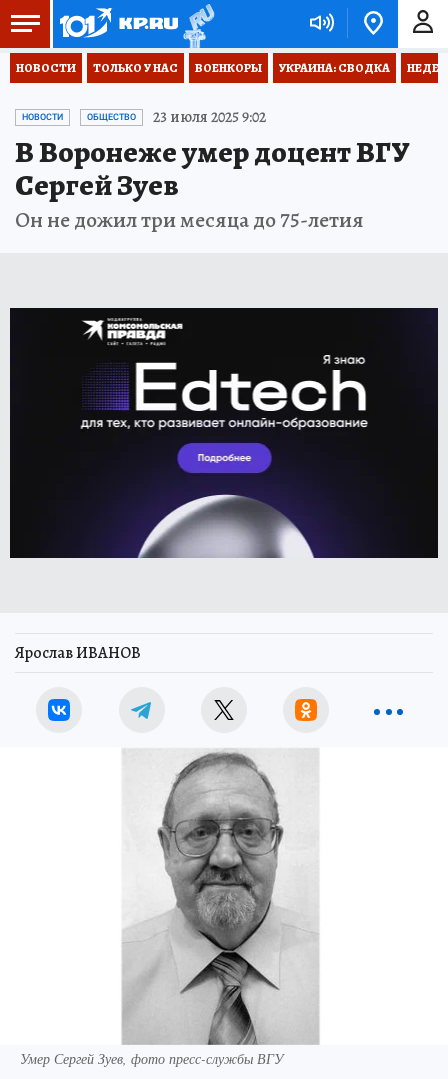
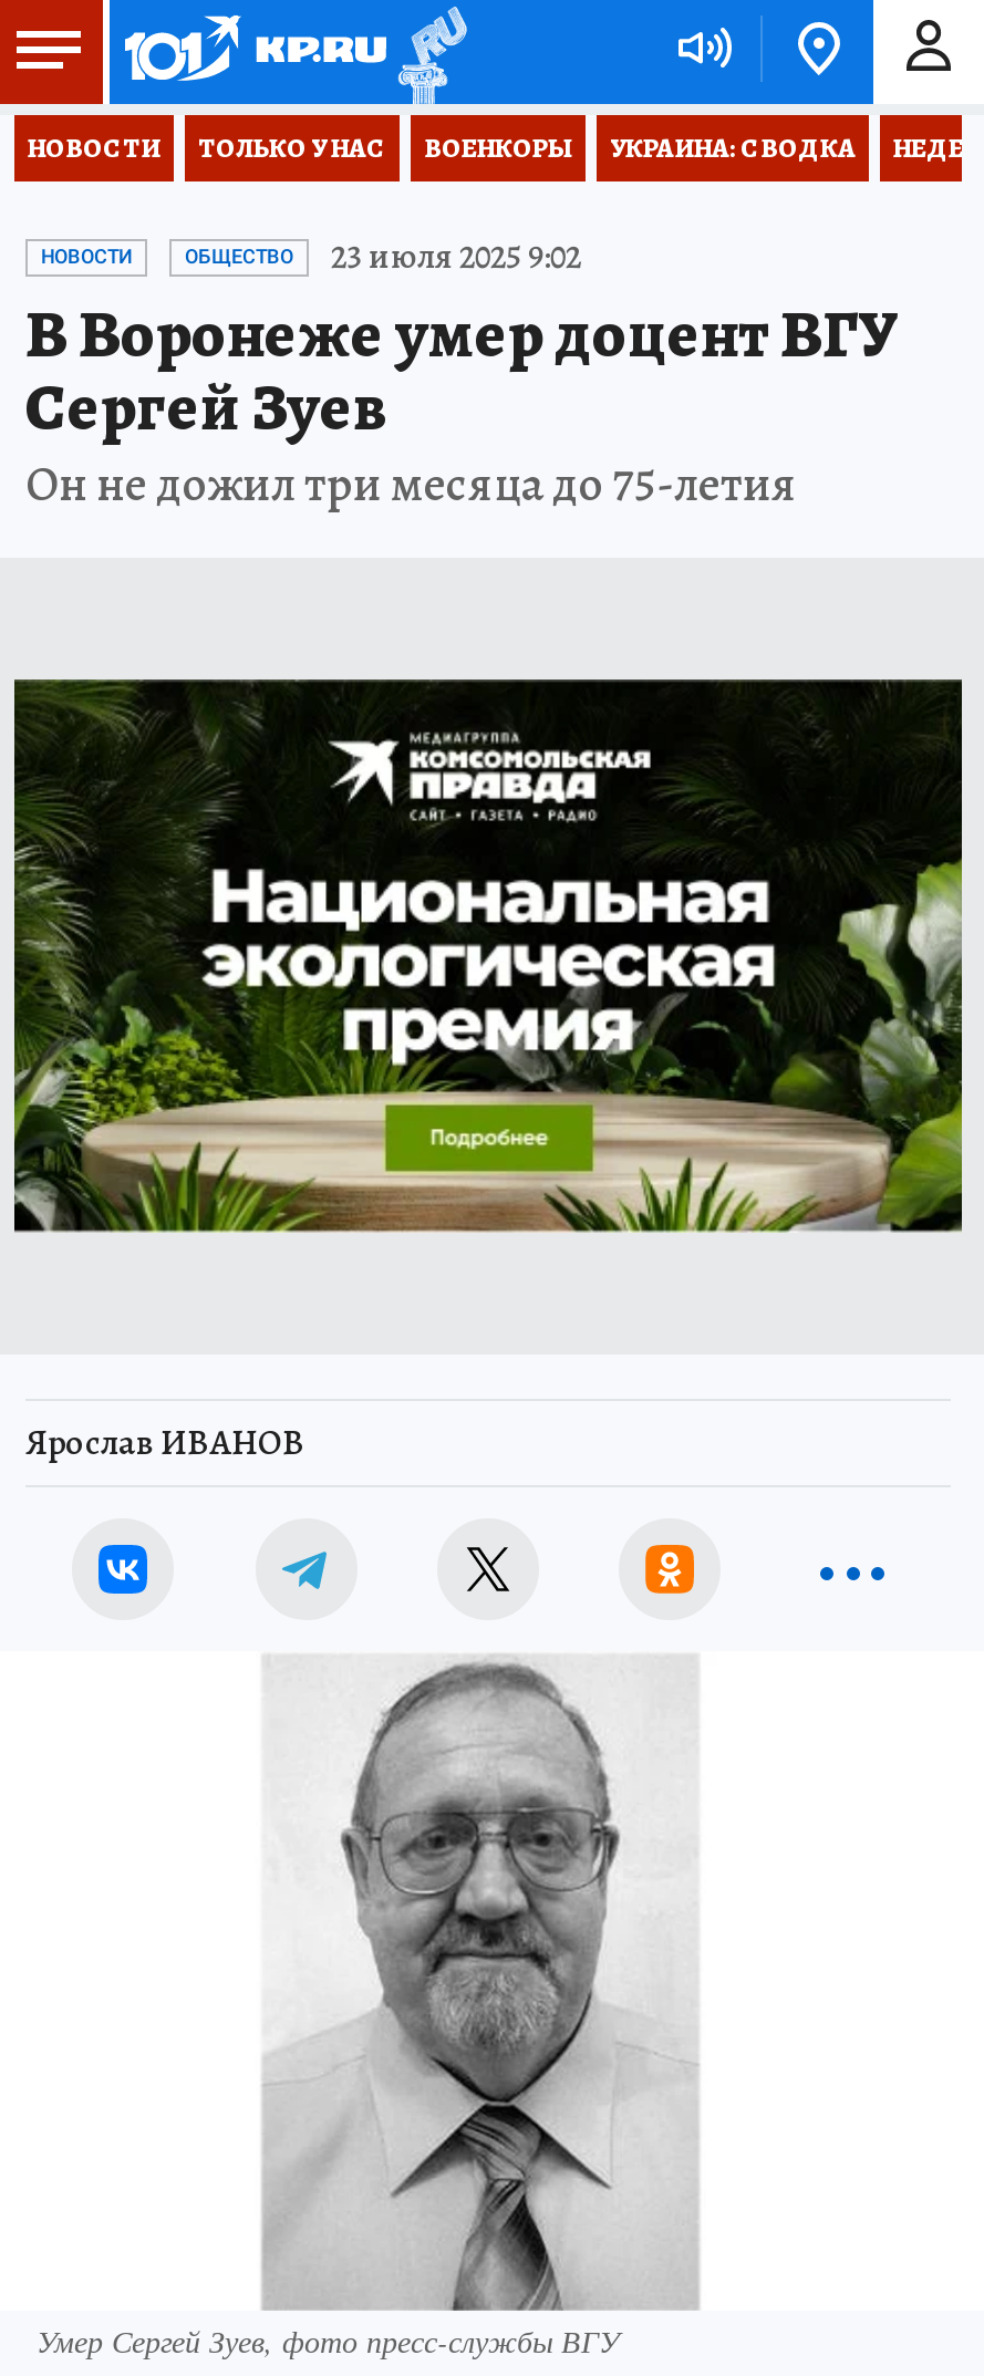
- [image]
+ [image]
